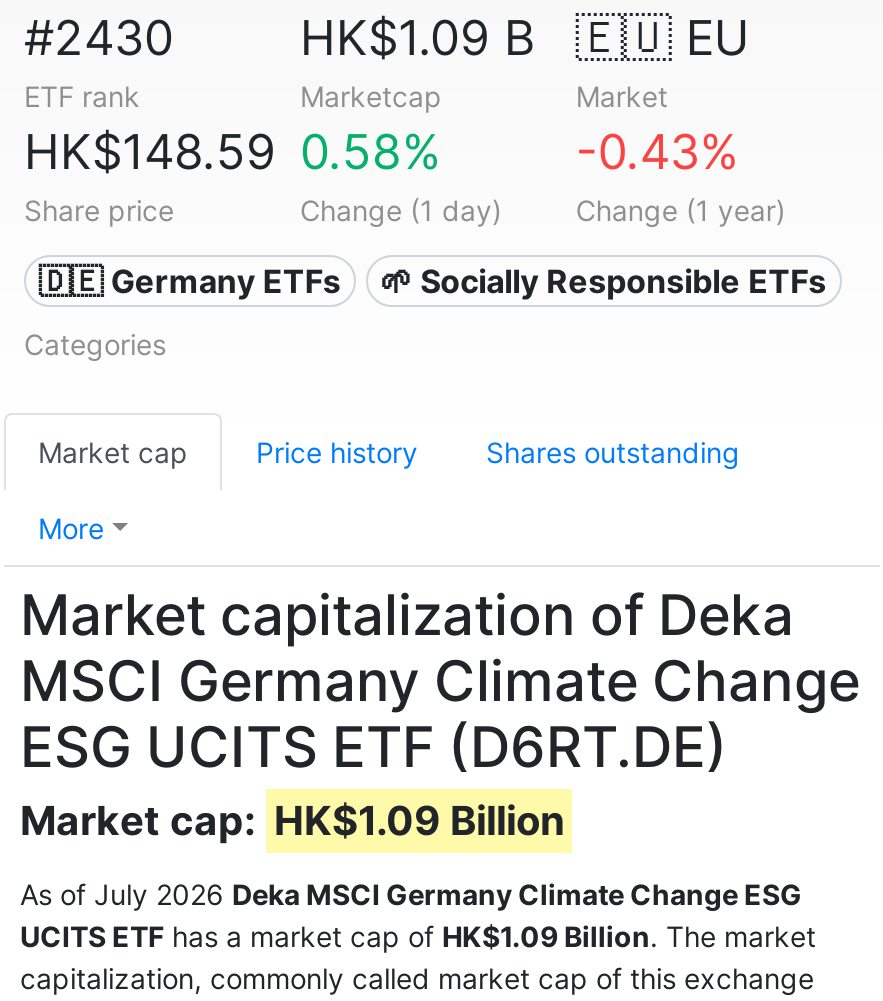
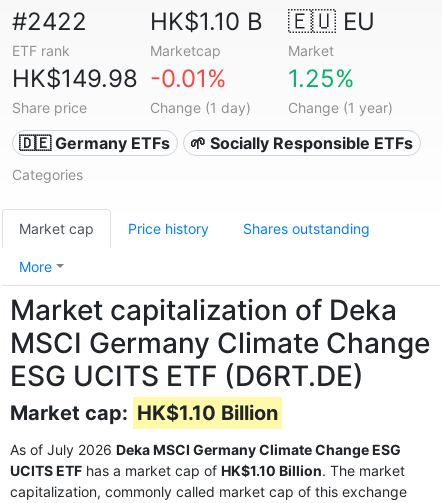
- #2430
+ #2422

- HK$1.09 B
+ HK$1.10 B

- HK$148.59
+ HK$149.98

- 0.58%
+ -0.01%

- -0.43%
+ 1.25%

- Market cap: HK$1.09 Billion
+ Market cap: HK$1.10 Billion

- UCITS ETF has a market cap of HK$1.09 Billion. The market
+ UCITS ETF has a market cap of HK$1.10 Billion. The market
